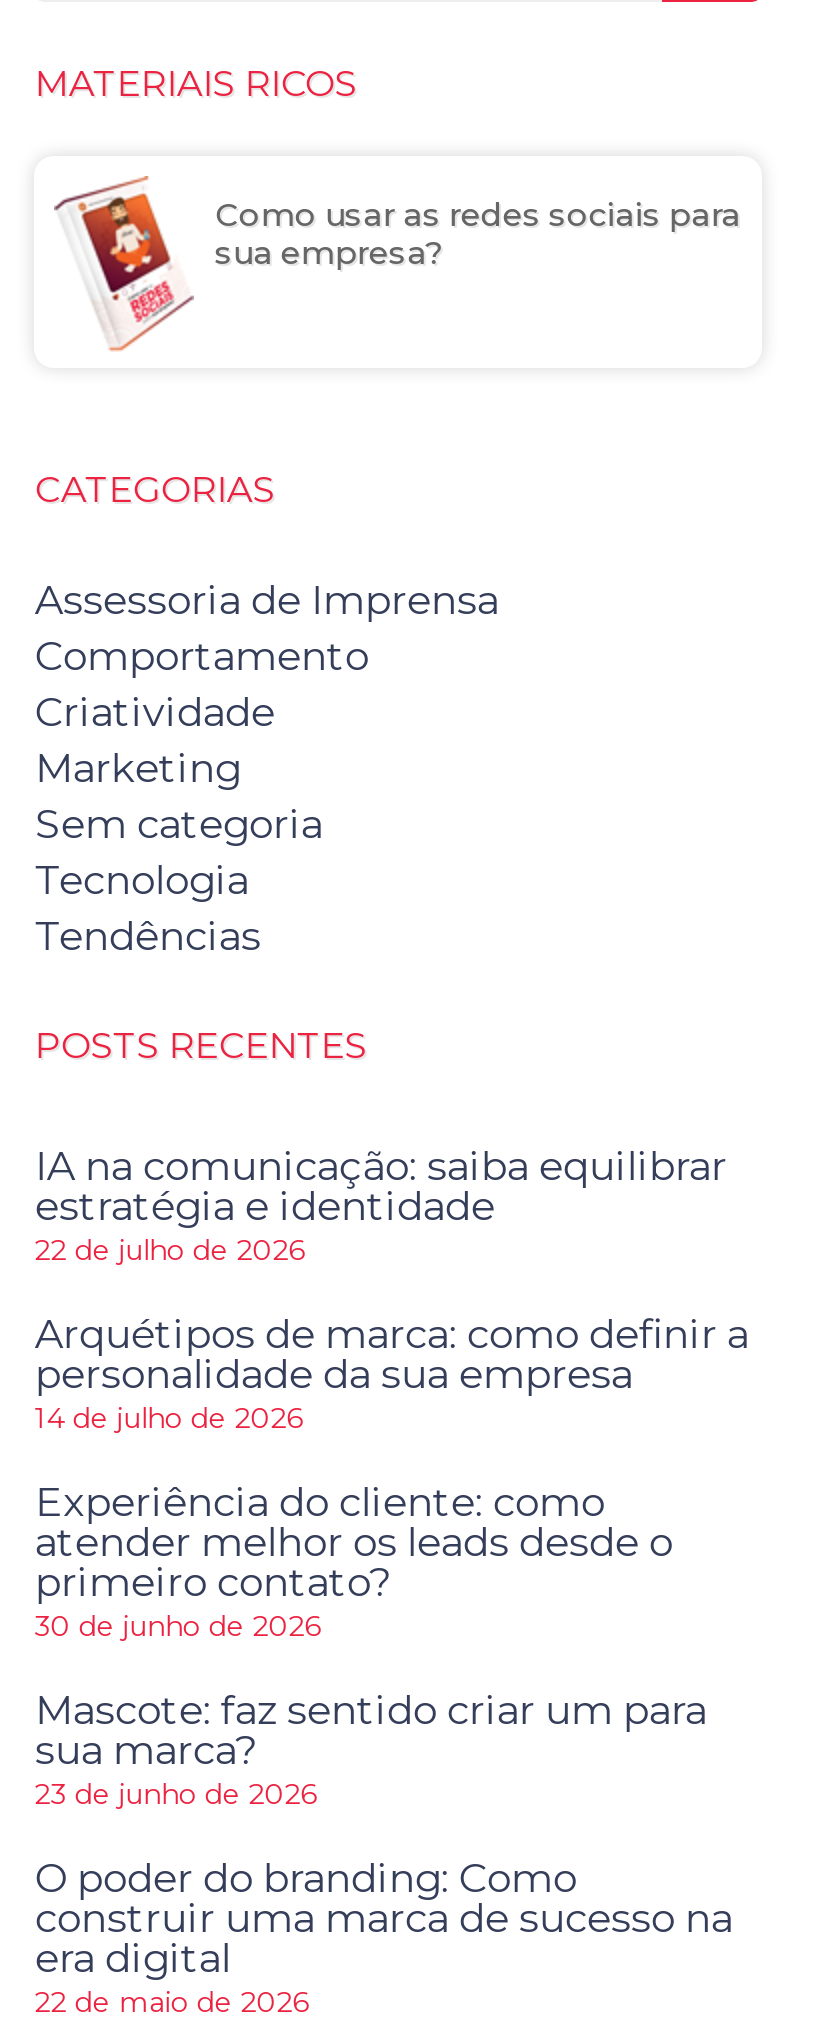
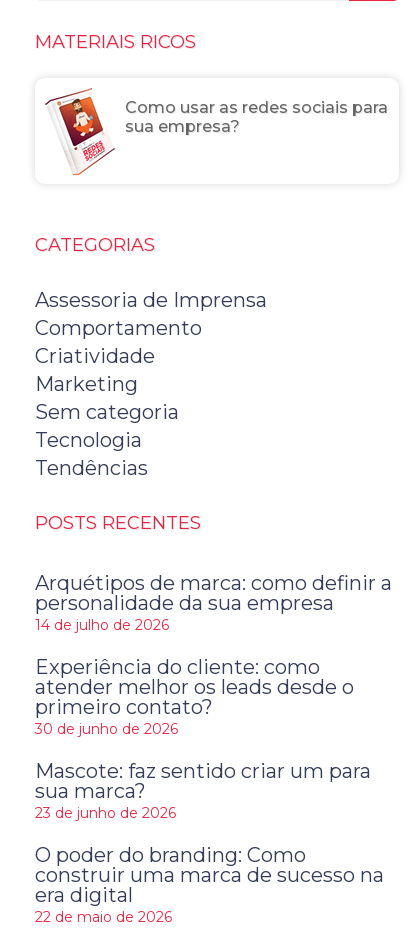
- IA na comunicação: saiba equilibrar
- estratégia e identidade
- 22 de julho de 2026
